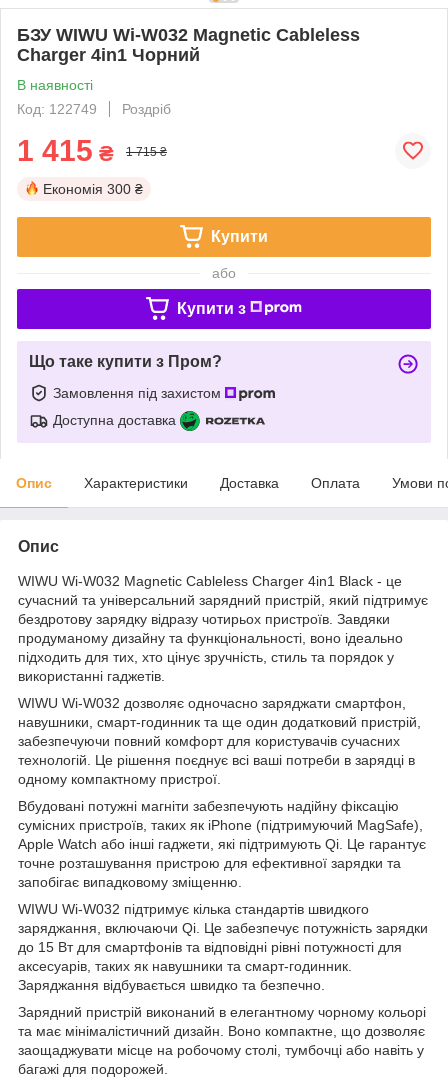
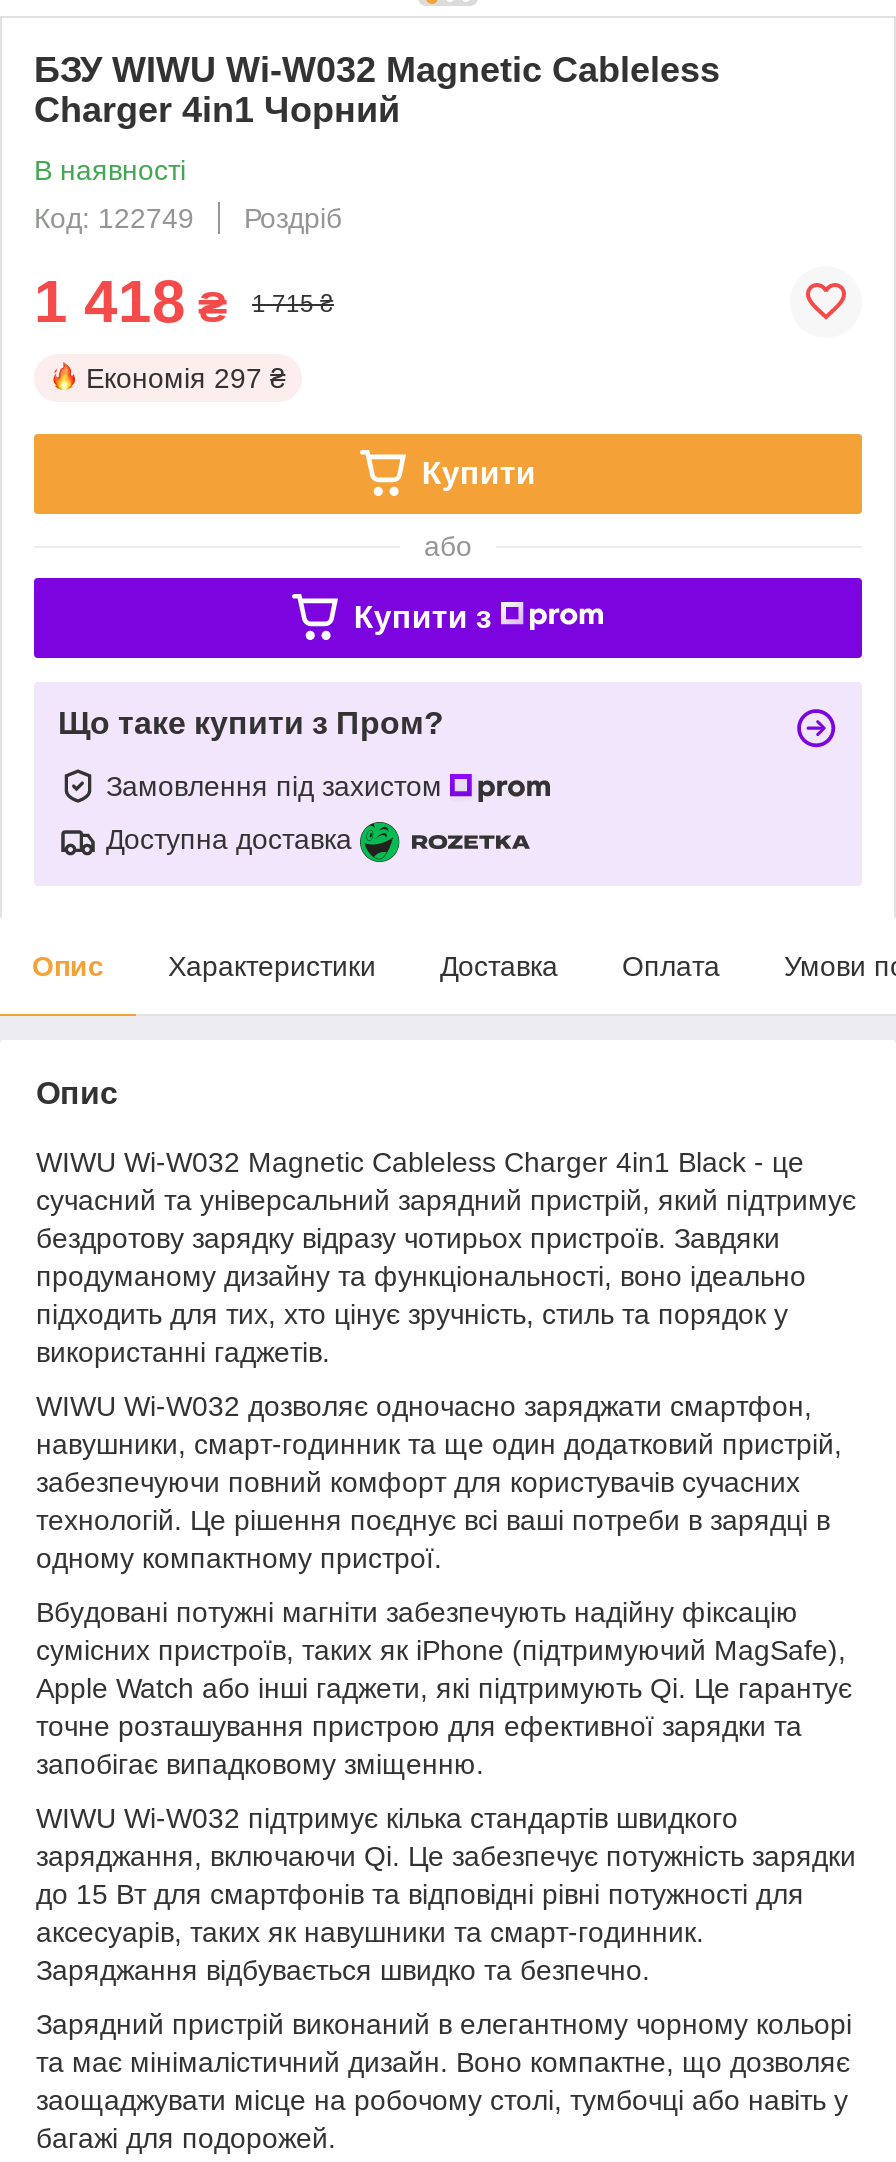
- 1 415 ₴
+ 1 418 ₴

- Економія 300 ₴
+ Економія 297 ₴
